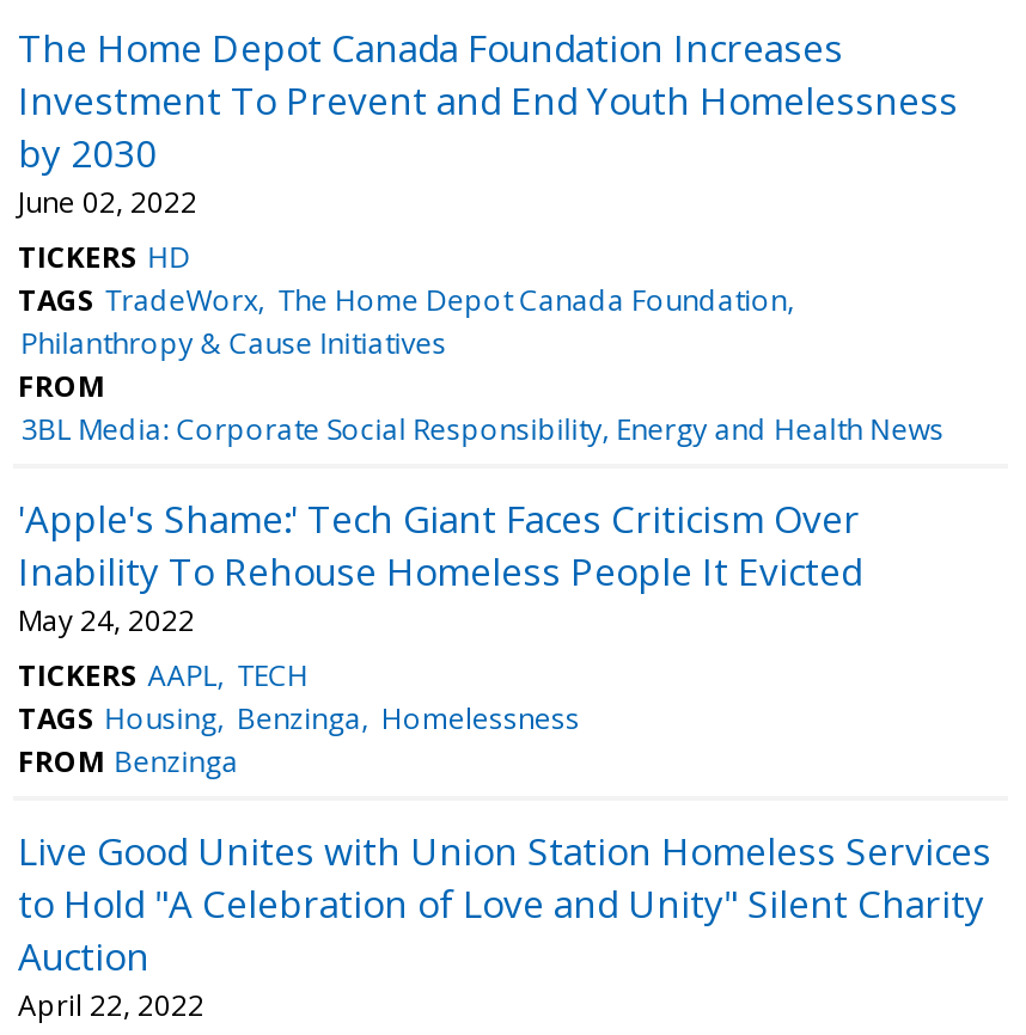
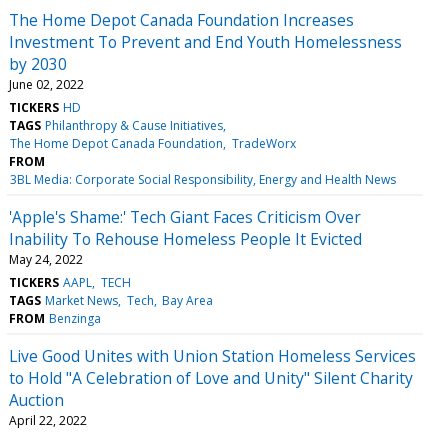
- TAGS TradeWorx The Home Depot Canada Foundation
- Philanthropy & Cause Initiatives
+ TAGS Philanthropy & Cause Initiatives
+ The Home Depot Canada Foundation TradeWorx

- TAGS Housing Benzinga Homelessness
+ TAGS Market News Tech Bay Area
